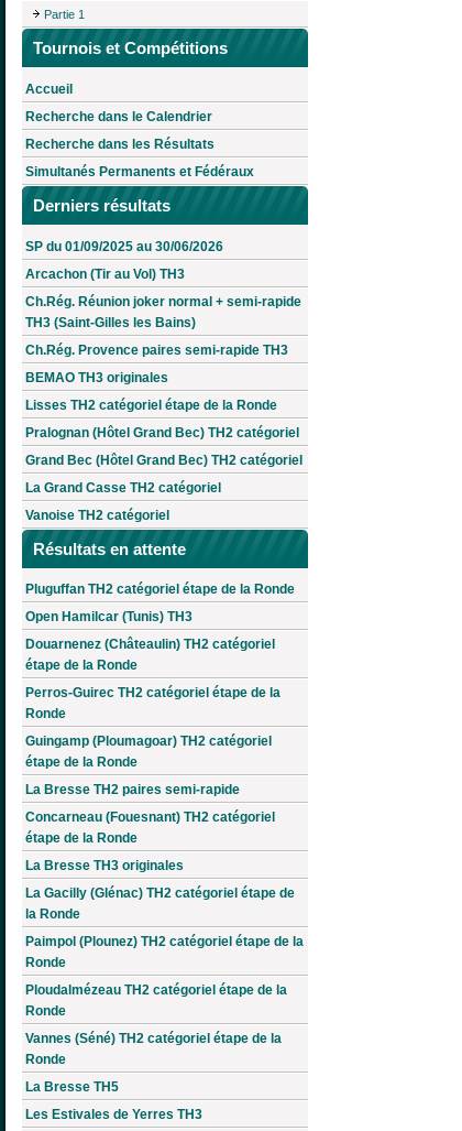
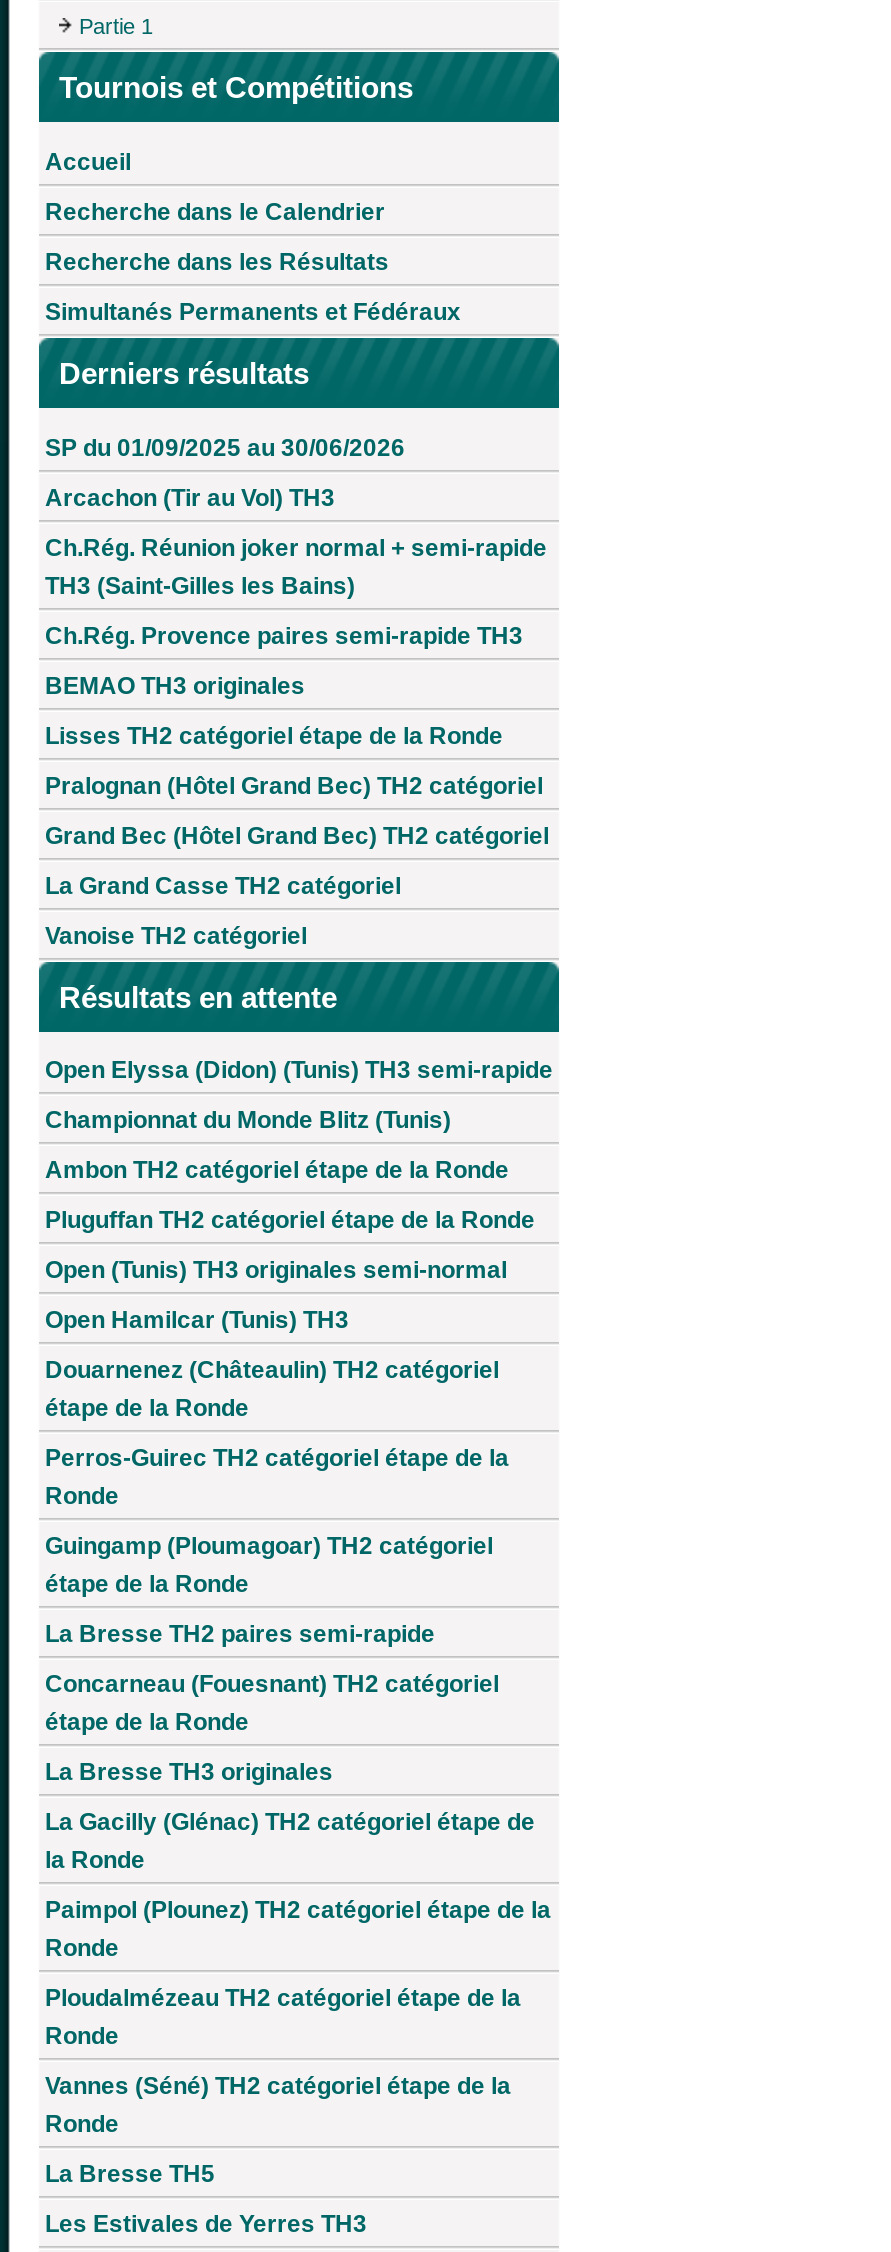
+ Open Elyssa (Didon) (Tunis) TH3 semi-rapide
+ Championnat du Monde Blitz (Tunis)
+ Ambon TH2 catégoriel étape de la Ronde

+ Open (Tunis) TH3 originales semi-normal
